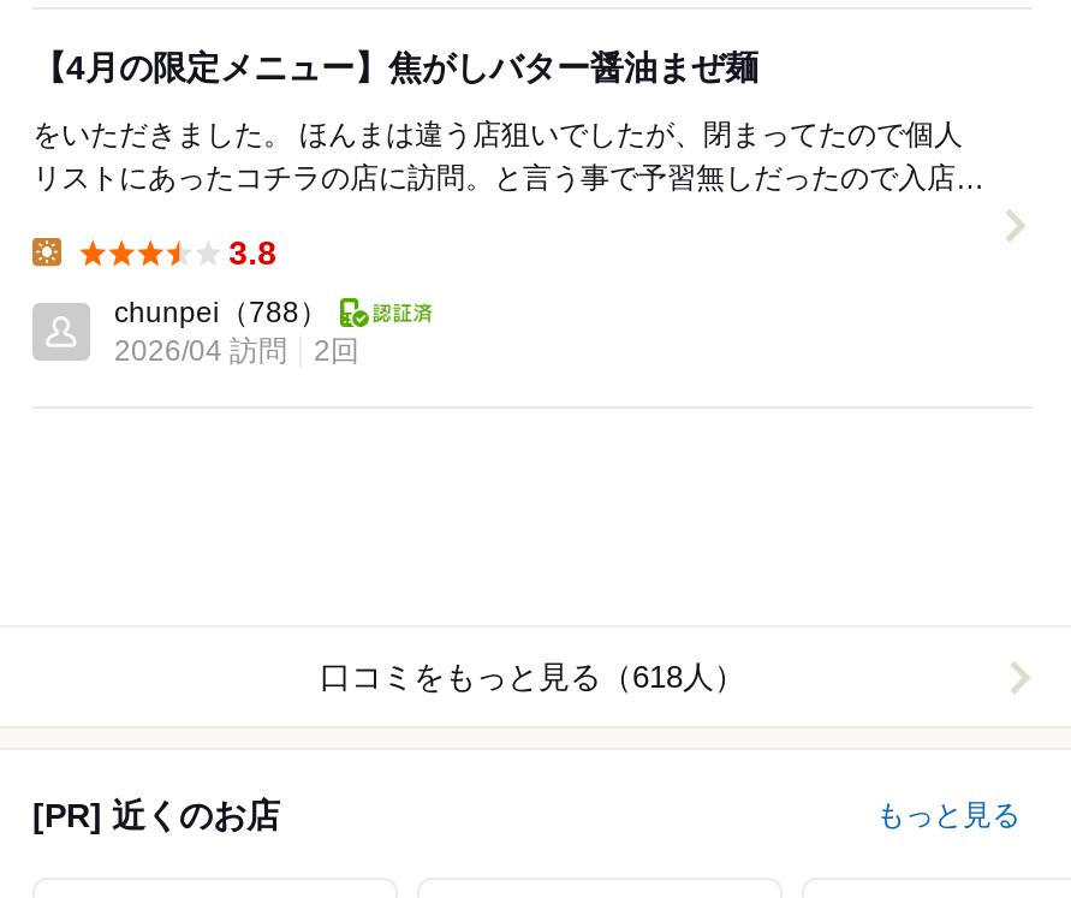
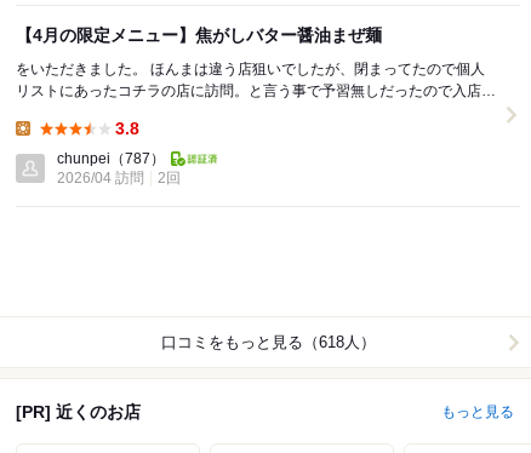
- chunpei（788）
+ chunpei（787）
